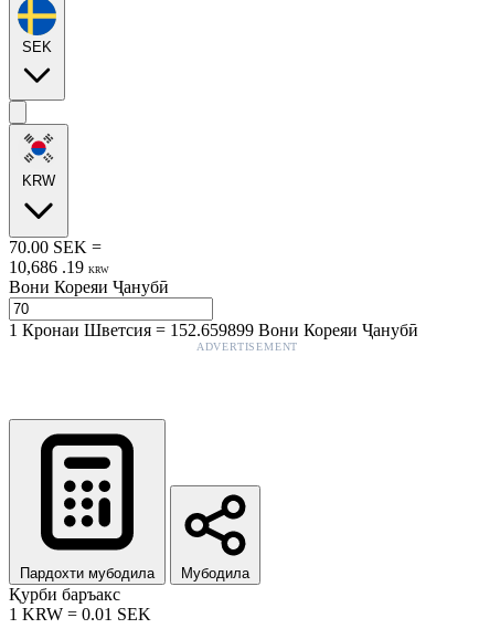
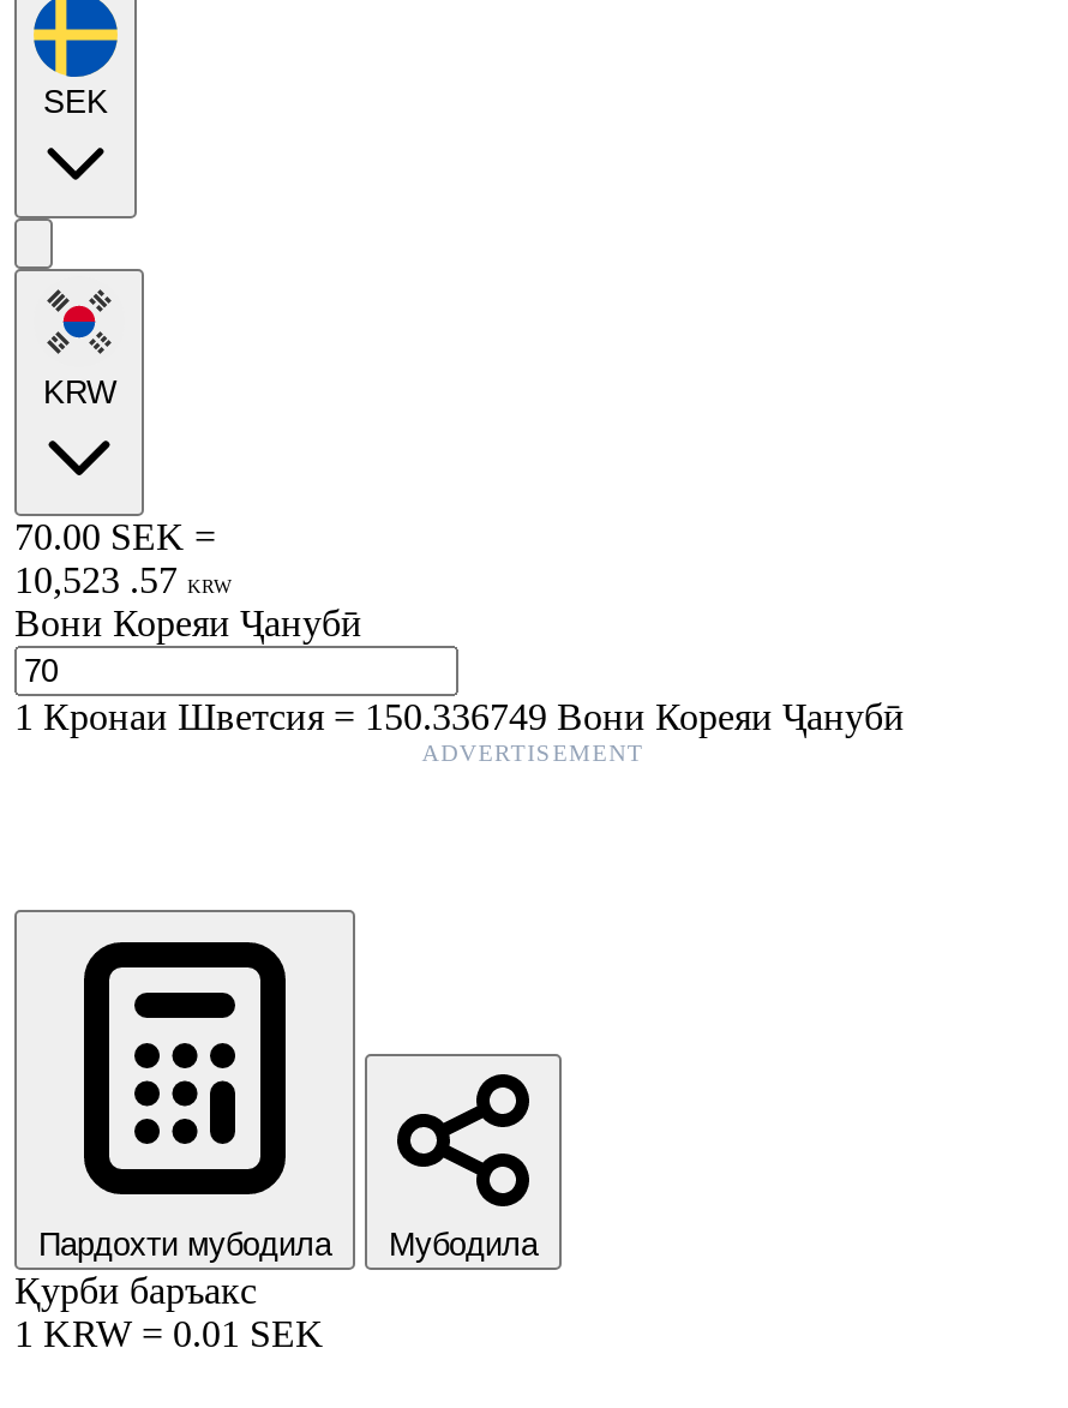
- 10,686 . 19 KRW
+ 10,523 . 57 KRW

- 1Кронаи Шветсия=152.659899 Вони Кореяи Ҷанубӣ
+ 1Кронаи Шветсия=150.336749 Вони Кореяи Ҷанубӣ
